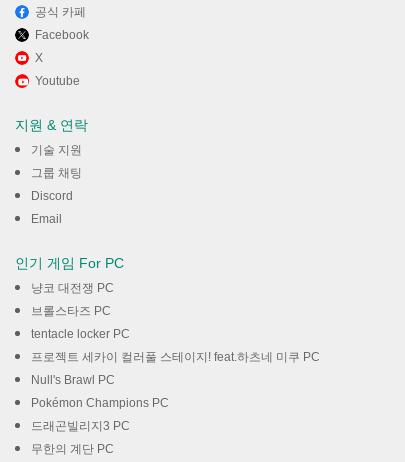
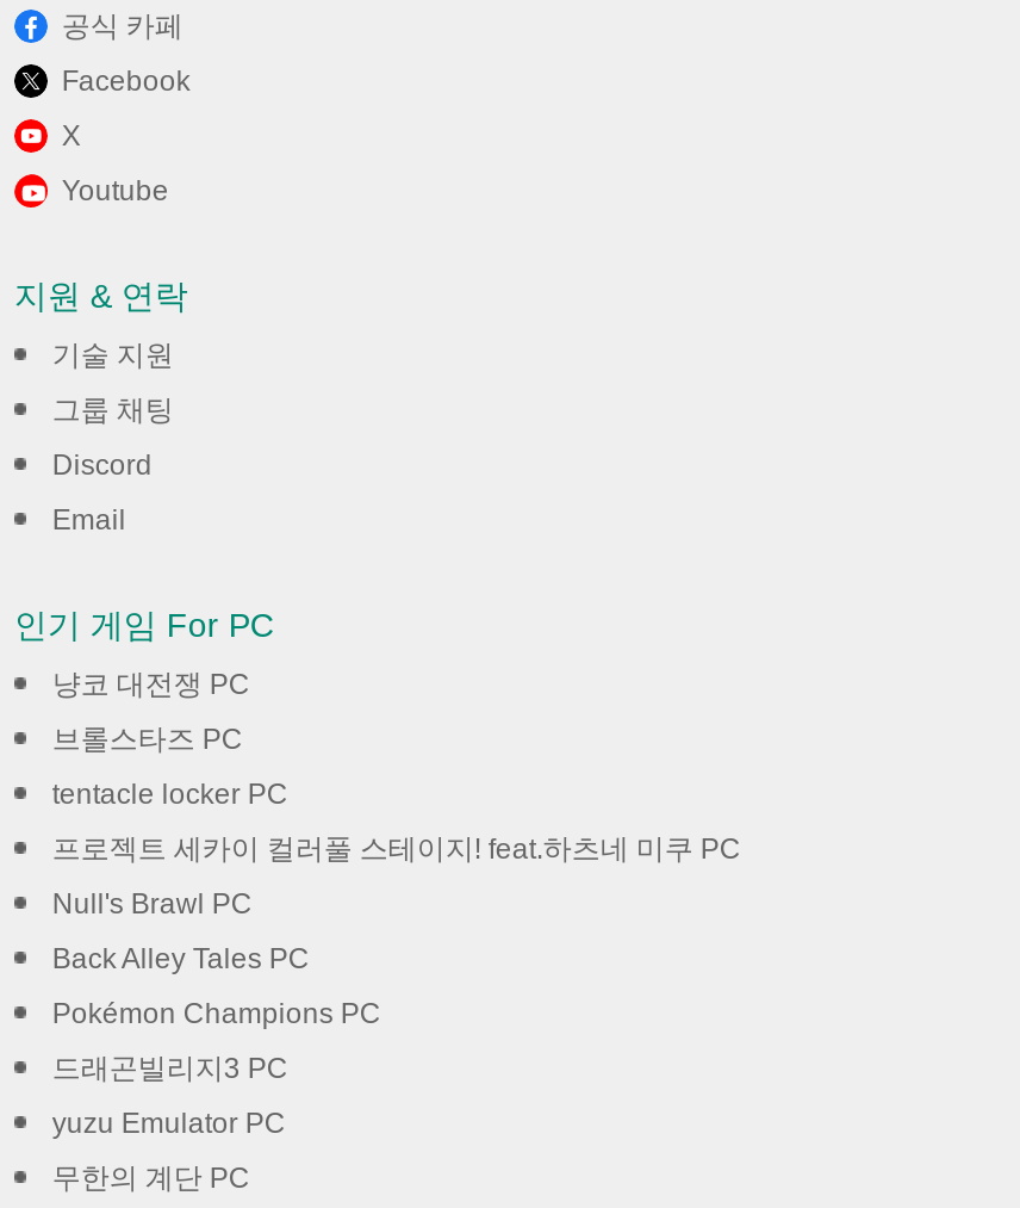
+ Back Alley Tales PC

+ yuzu Emulator PC
